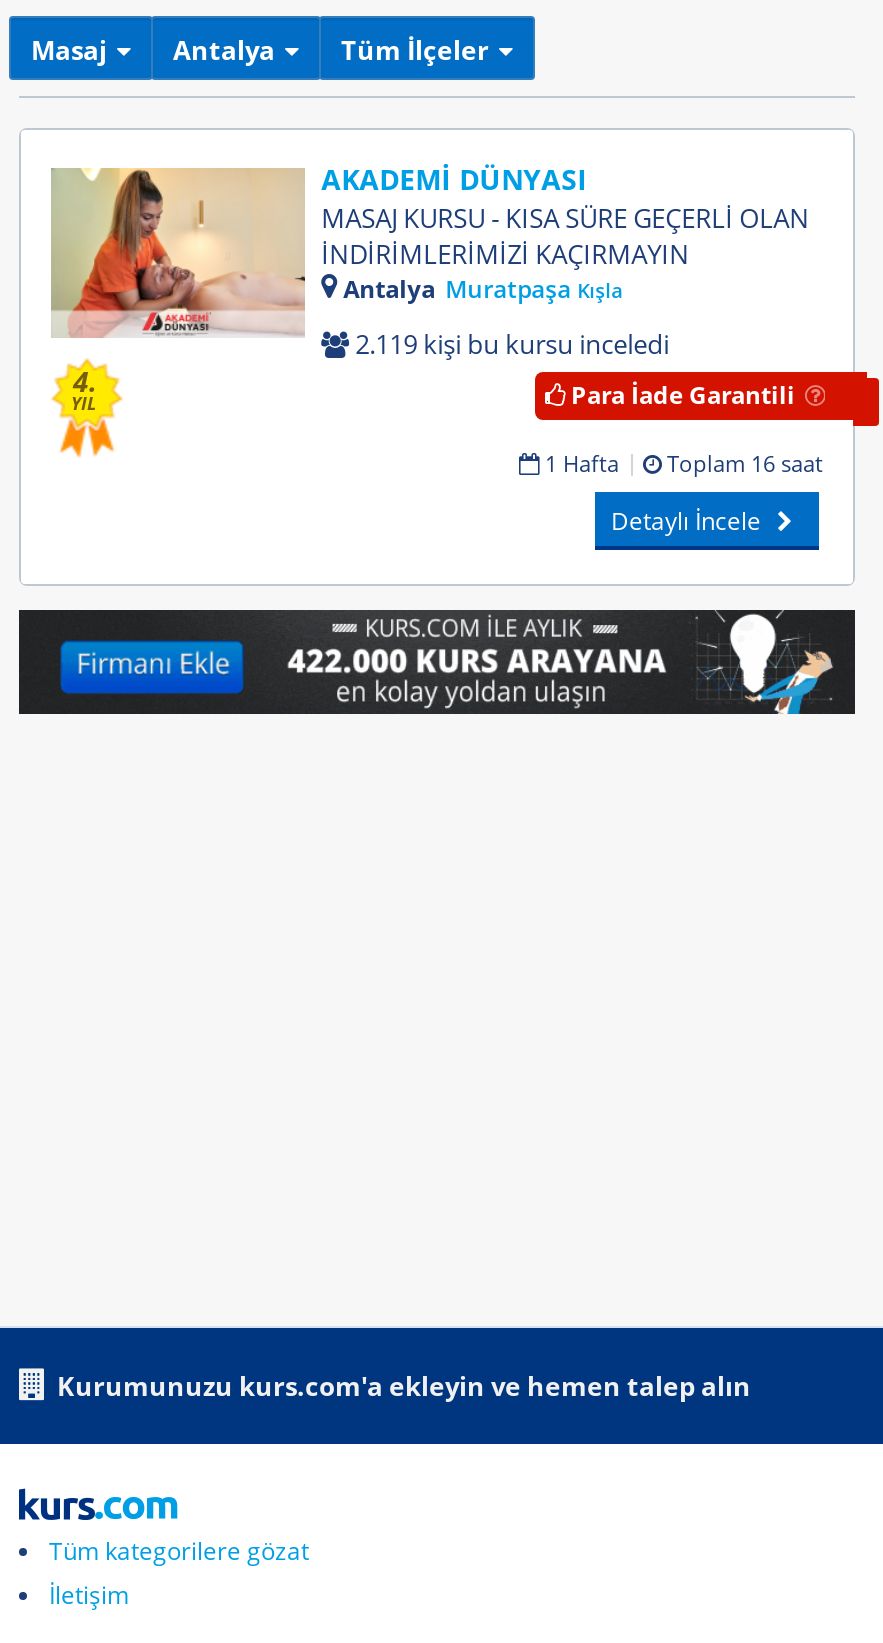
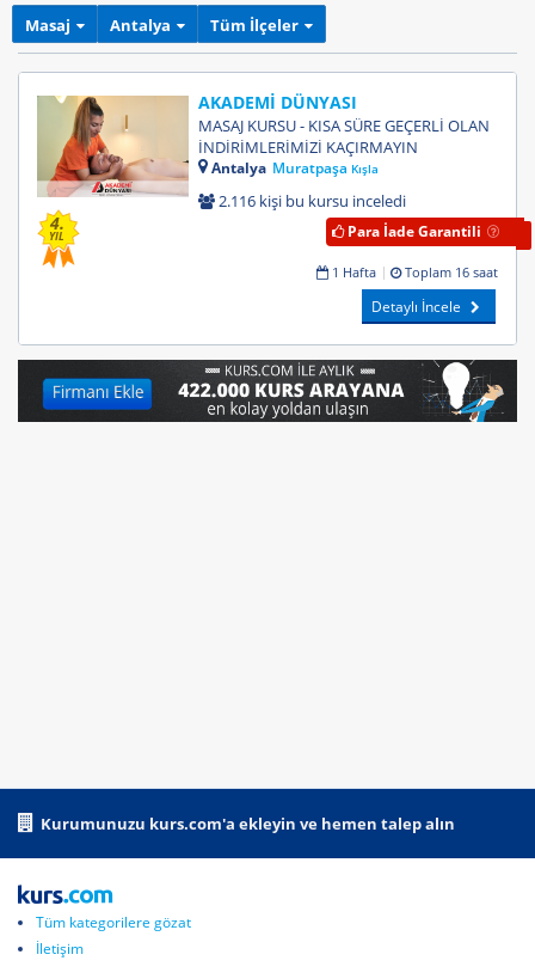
- 2.119 kişi bu kursu inceledi
+ 2.116 kişi bu kursu inceledi
